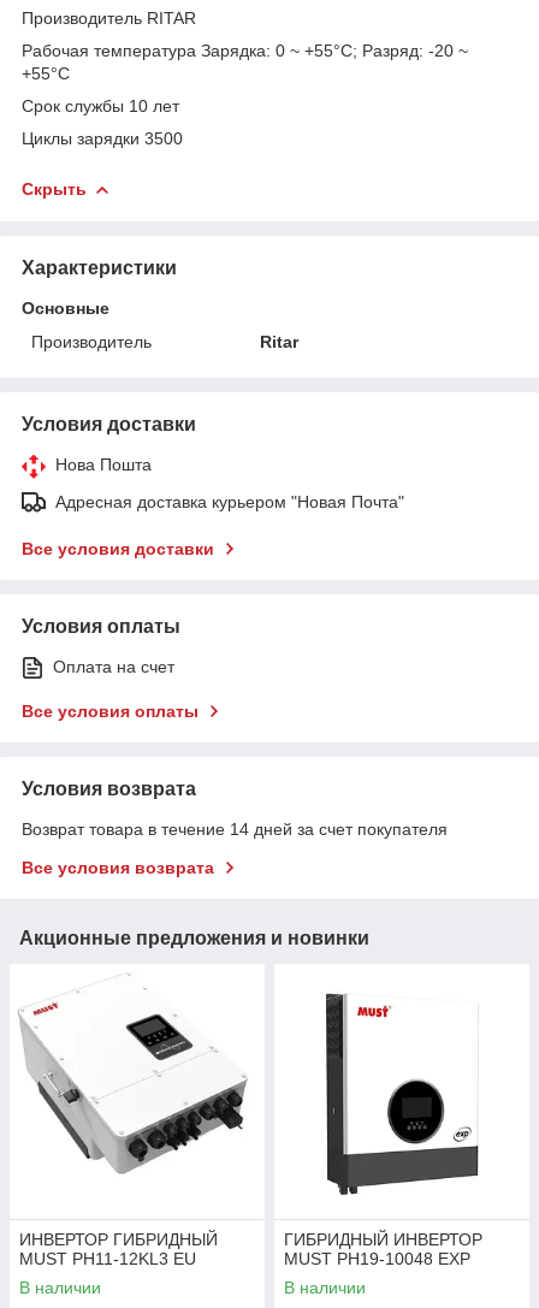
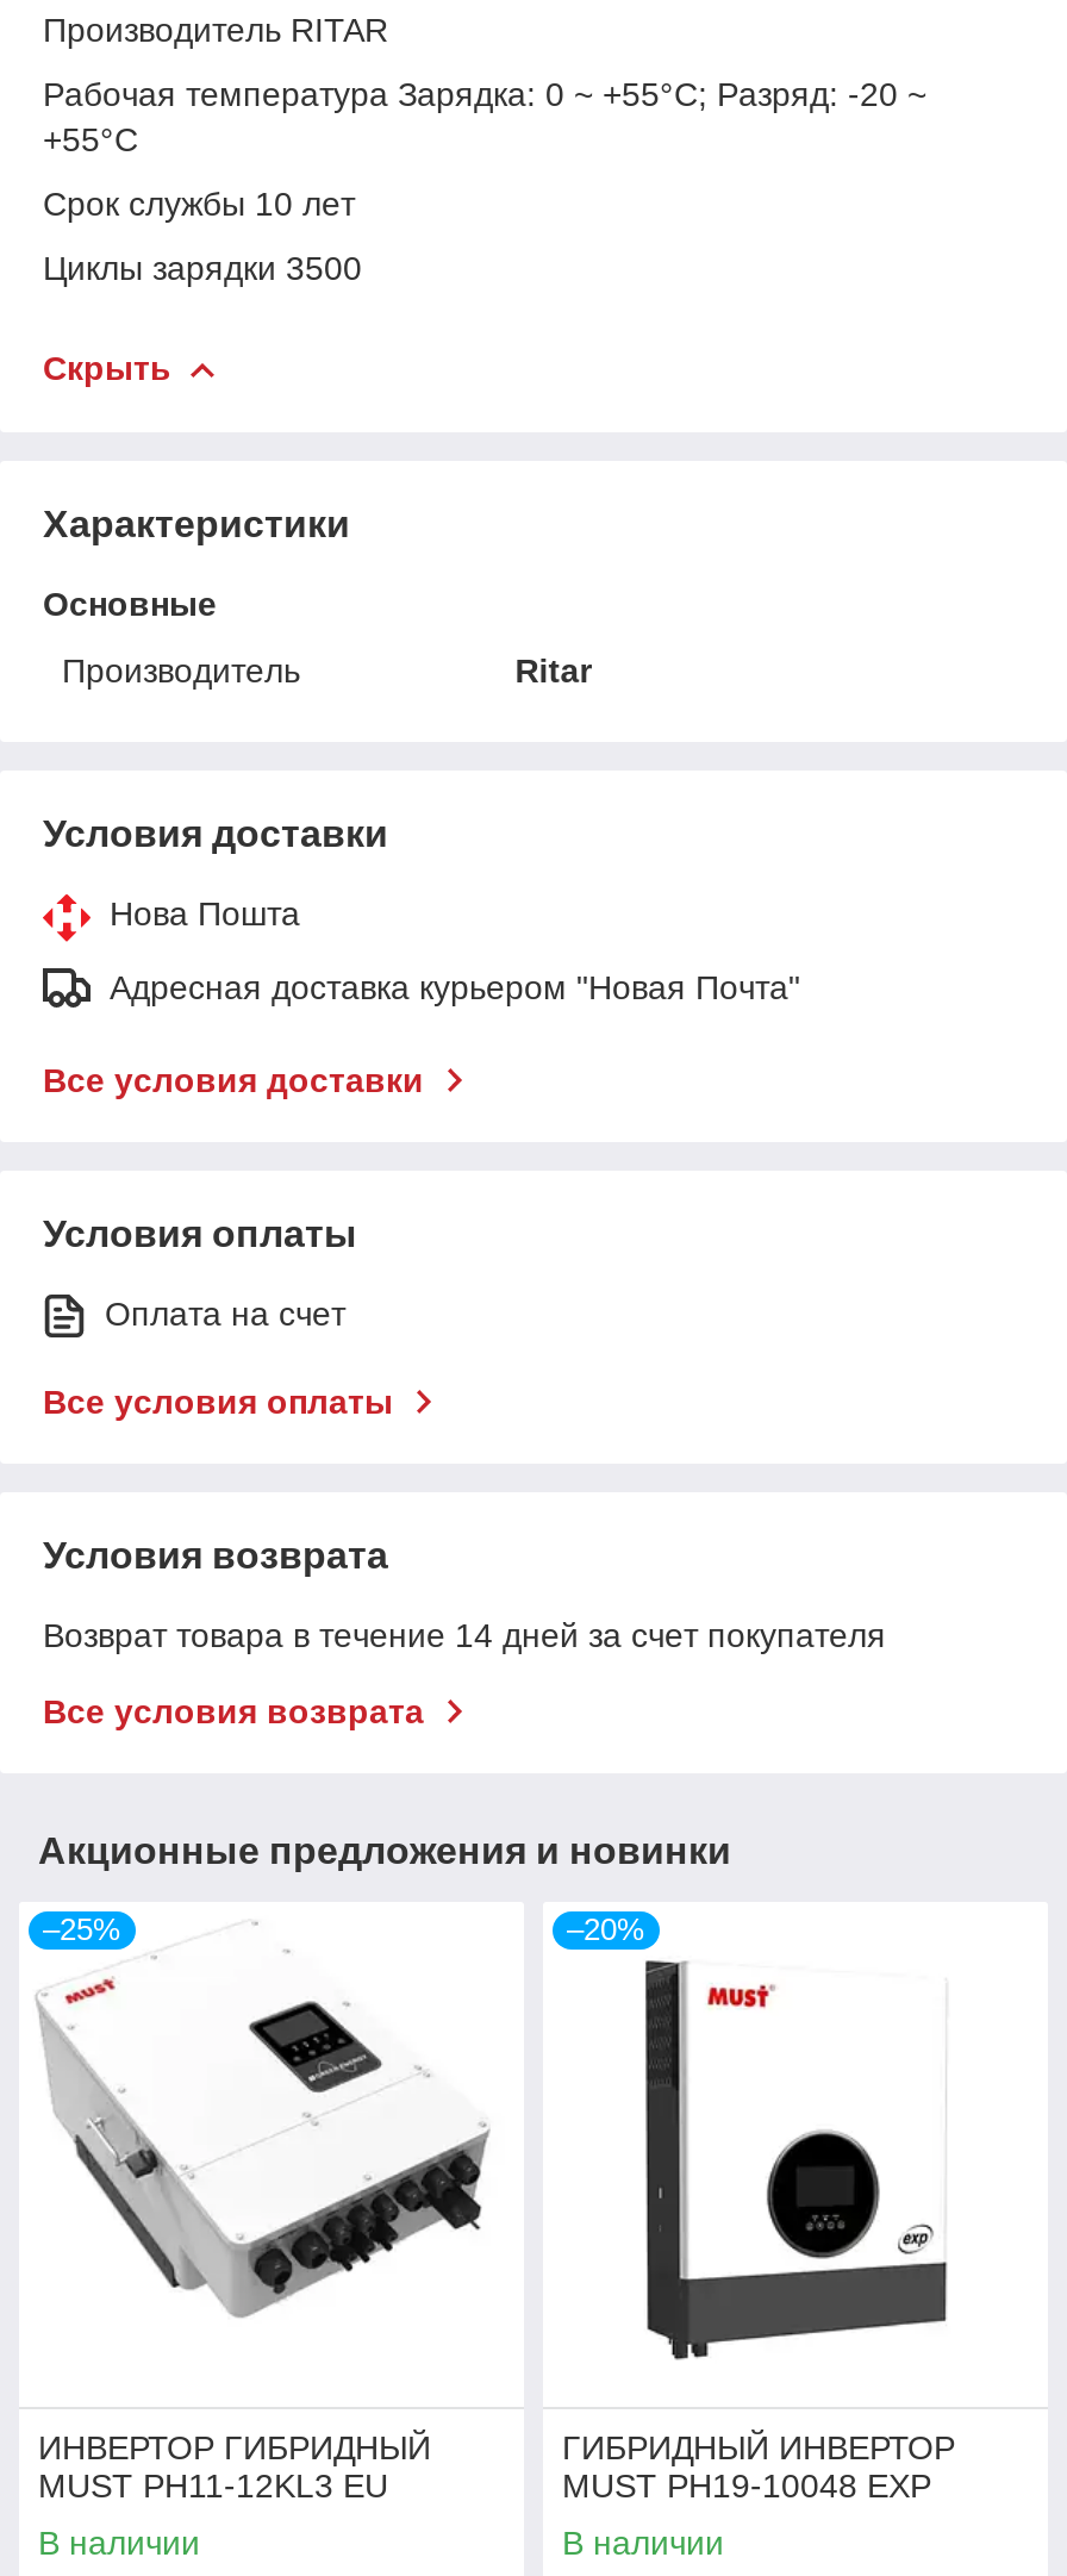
+ –25%

+ –20%
